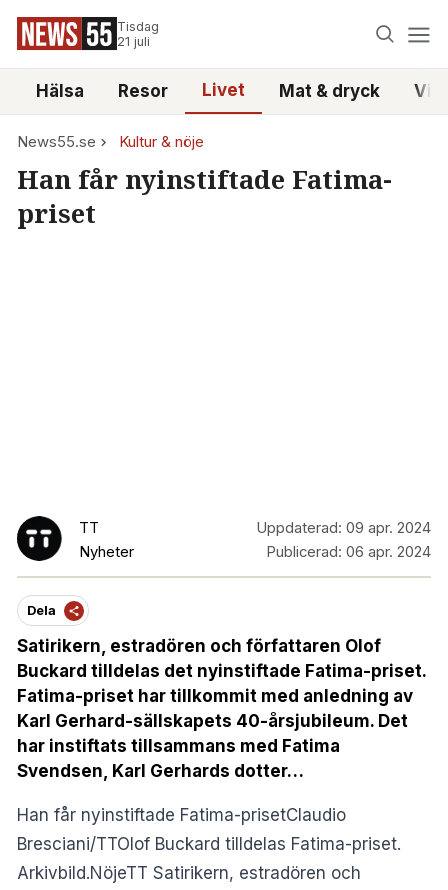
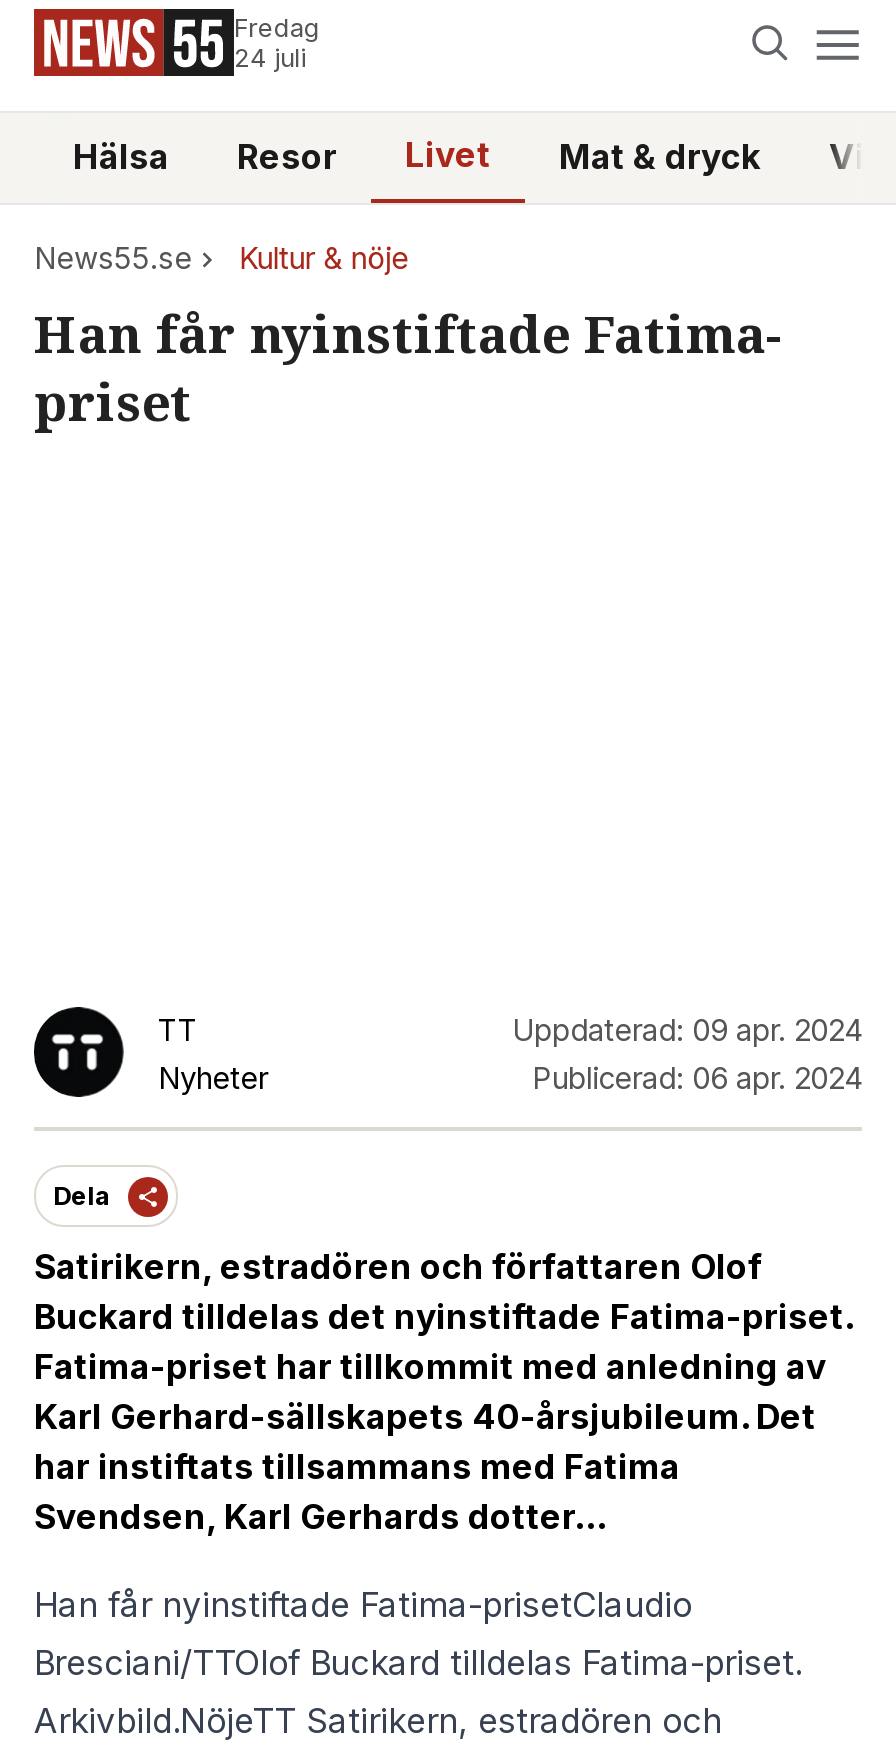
- Tisdag
- 21 juli
+ Fredag
+ 24 juli
